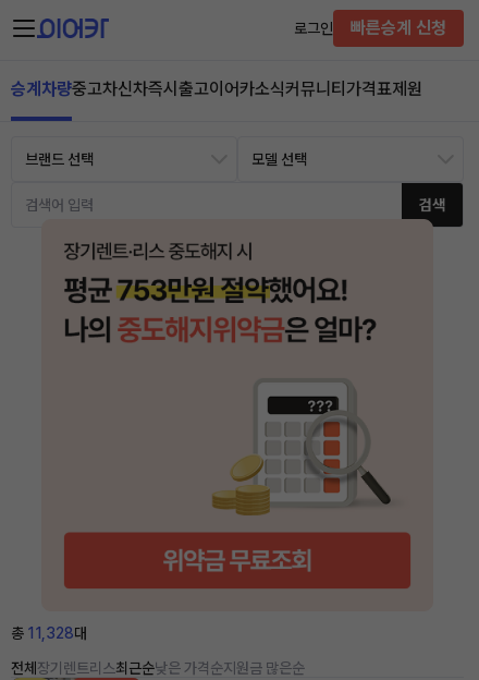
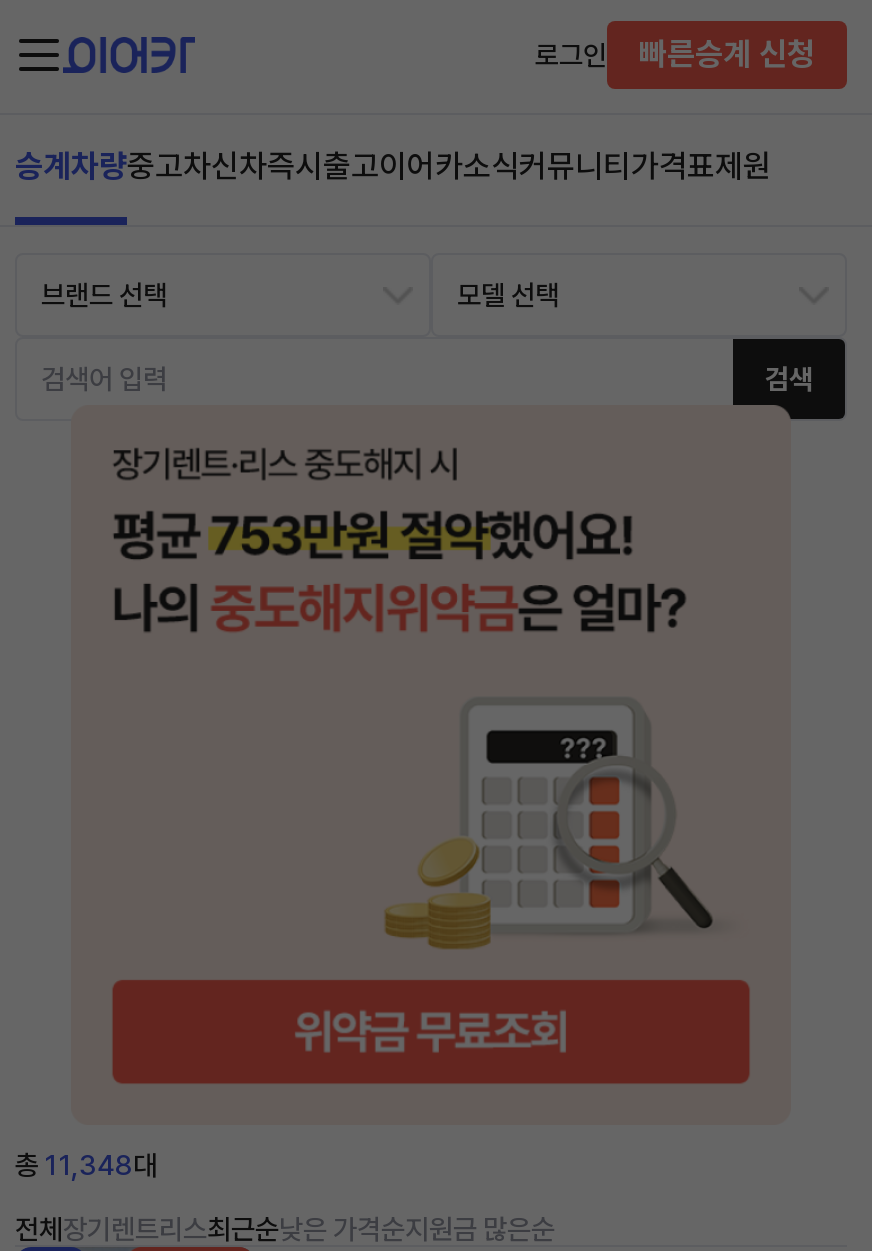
- 총 11,328대
+ 총 11,348대
